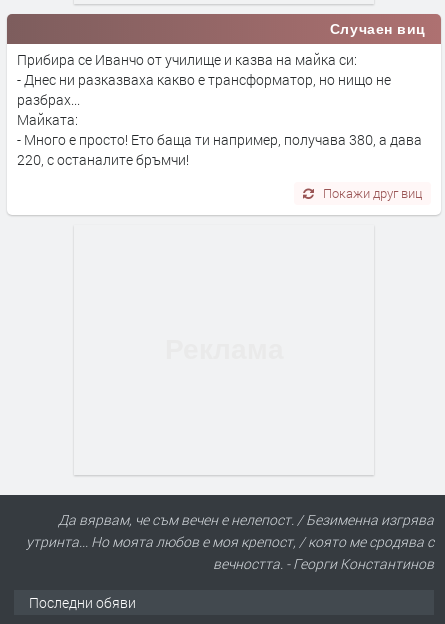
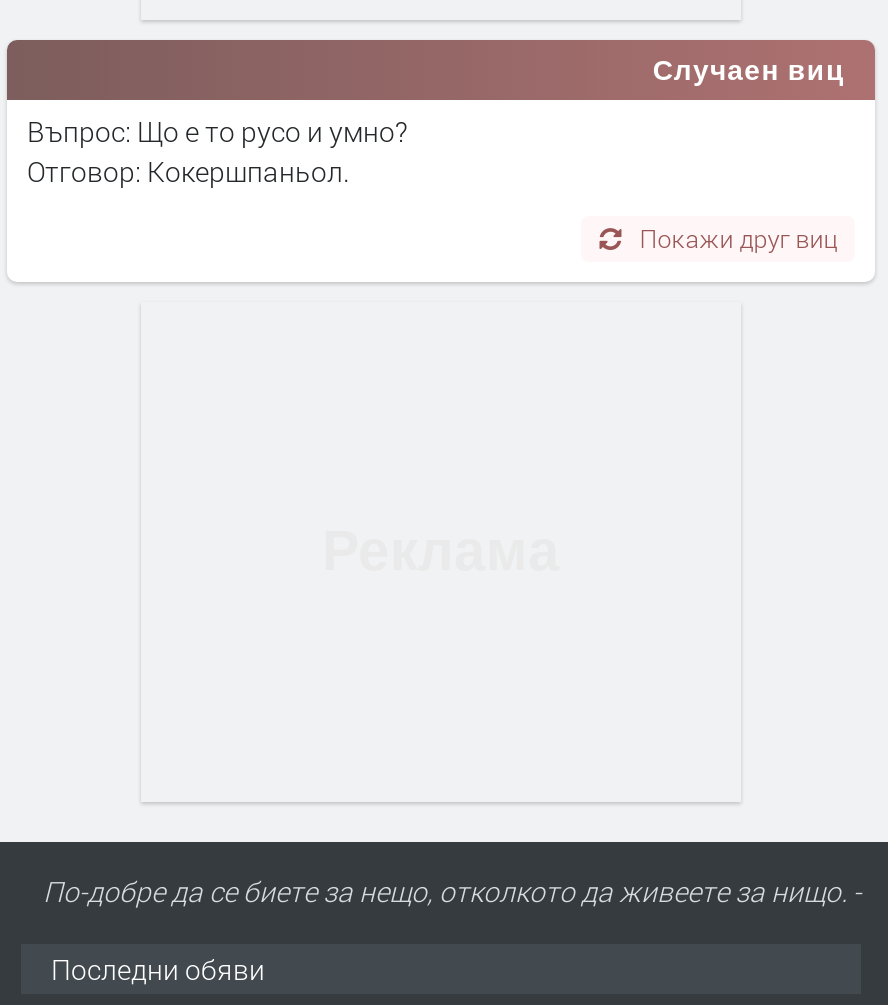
- Прибира се Иванчо от училище и казва на майка си:
- - Днес ни разказваха какво е трансформатор, но нищо не
- разбрах...
- Майката:
- - Много е просто! Ето баща ти например, получава 380, а дава
- 220, с останалите бръмчи!
+ Въпрос: Що е то русо и умно?
+ Отговор: Кокершпаньол.

- Да вярвам, че съм вечен е нелепост. / Безименна изгрява
- утринта... Но моята любов е моя крепост, / която ме сродява с
- вечността. - Георги Константинов
+ По-добре да се биете за нещо, отколкото да живеете за нищо. -
